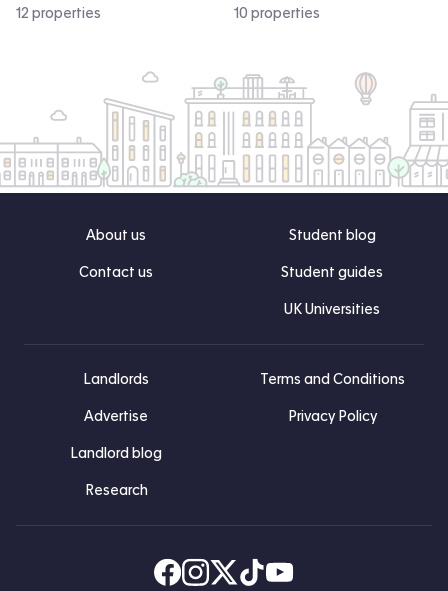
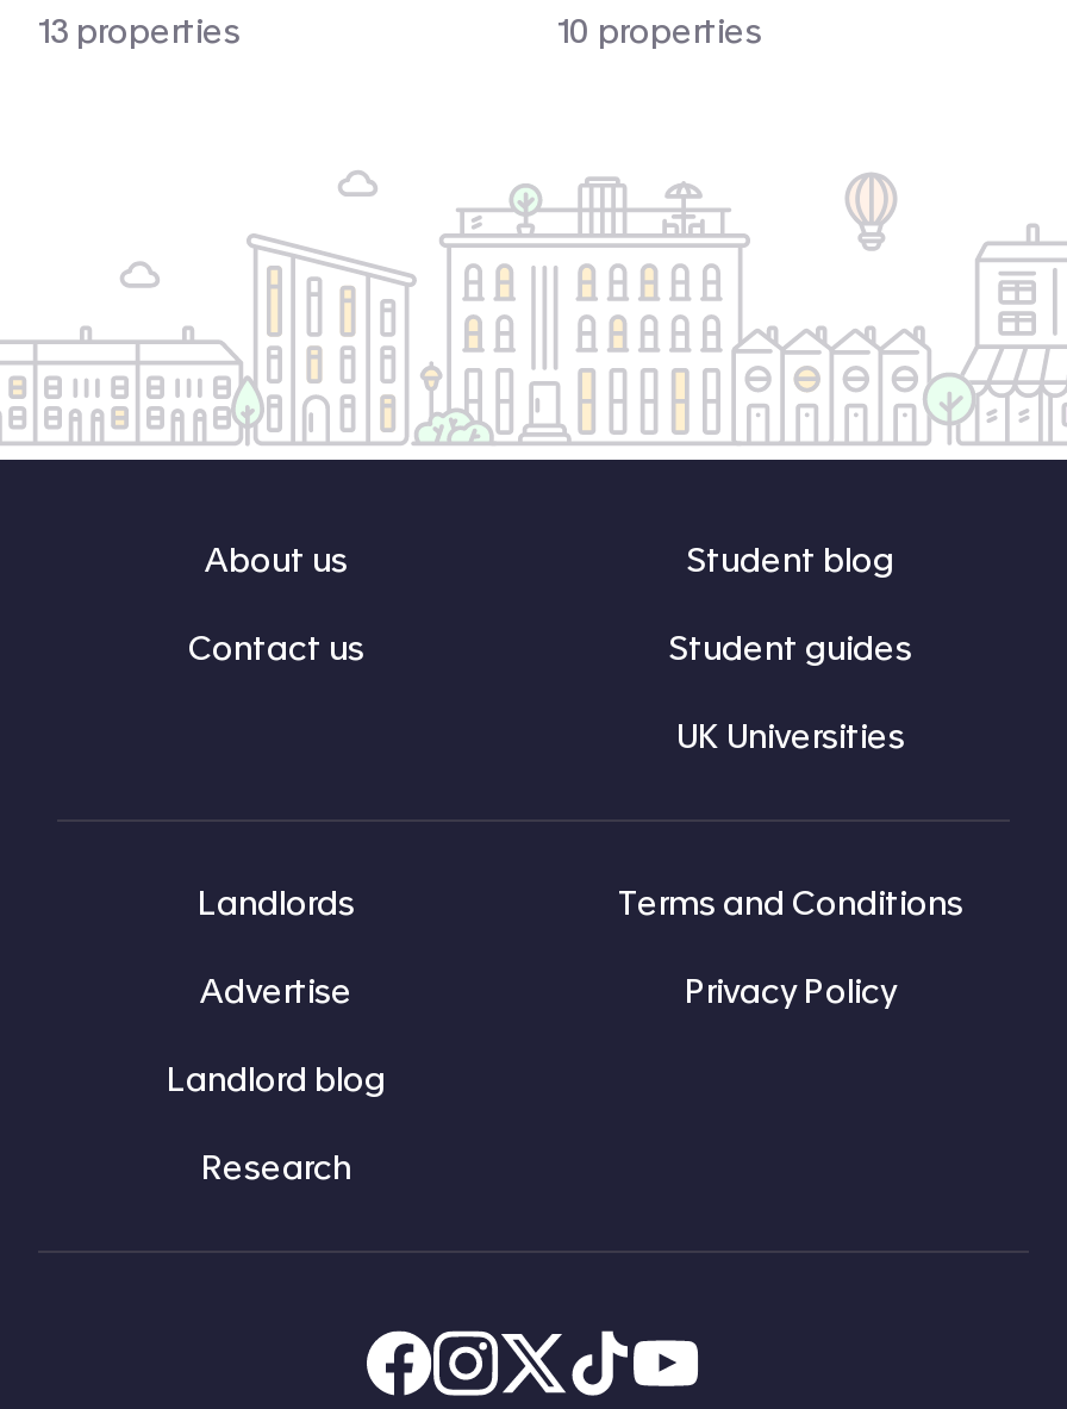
- 12 properties
+ 13 properties
